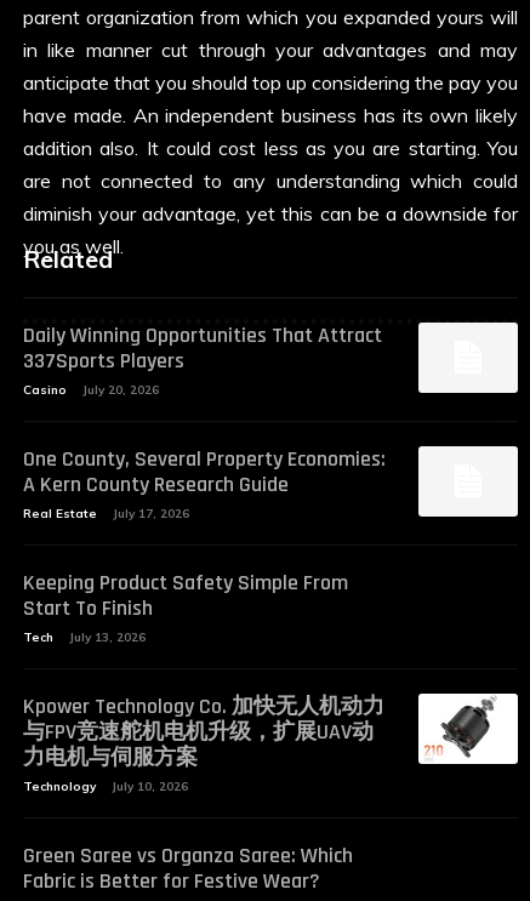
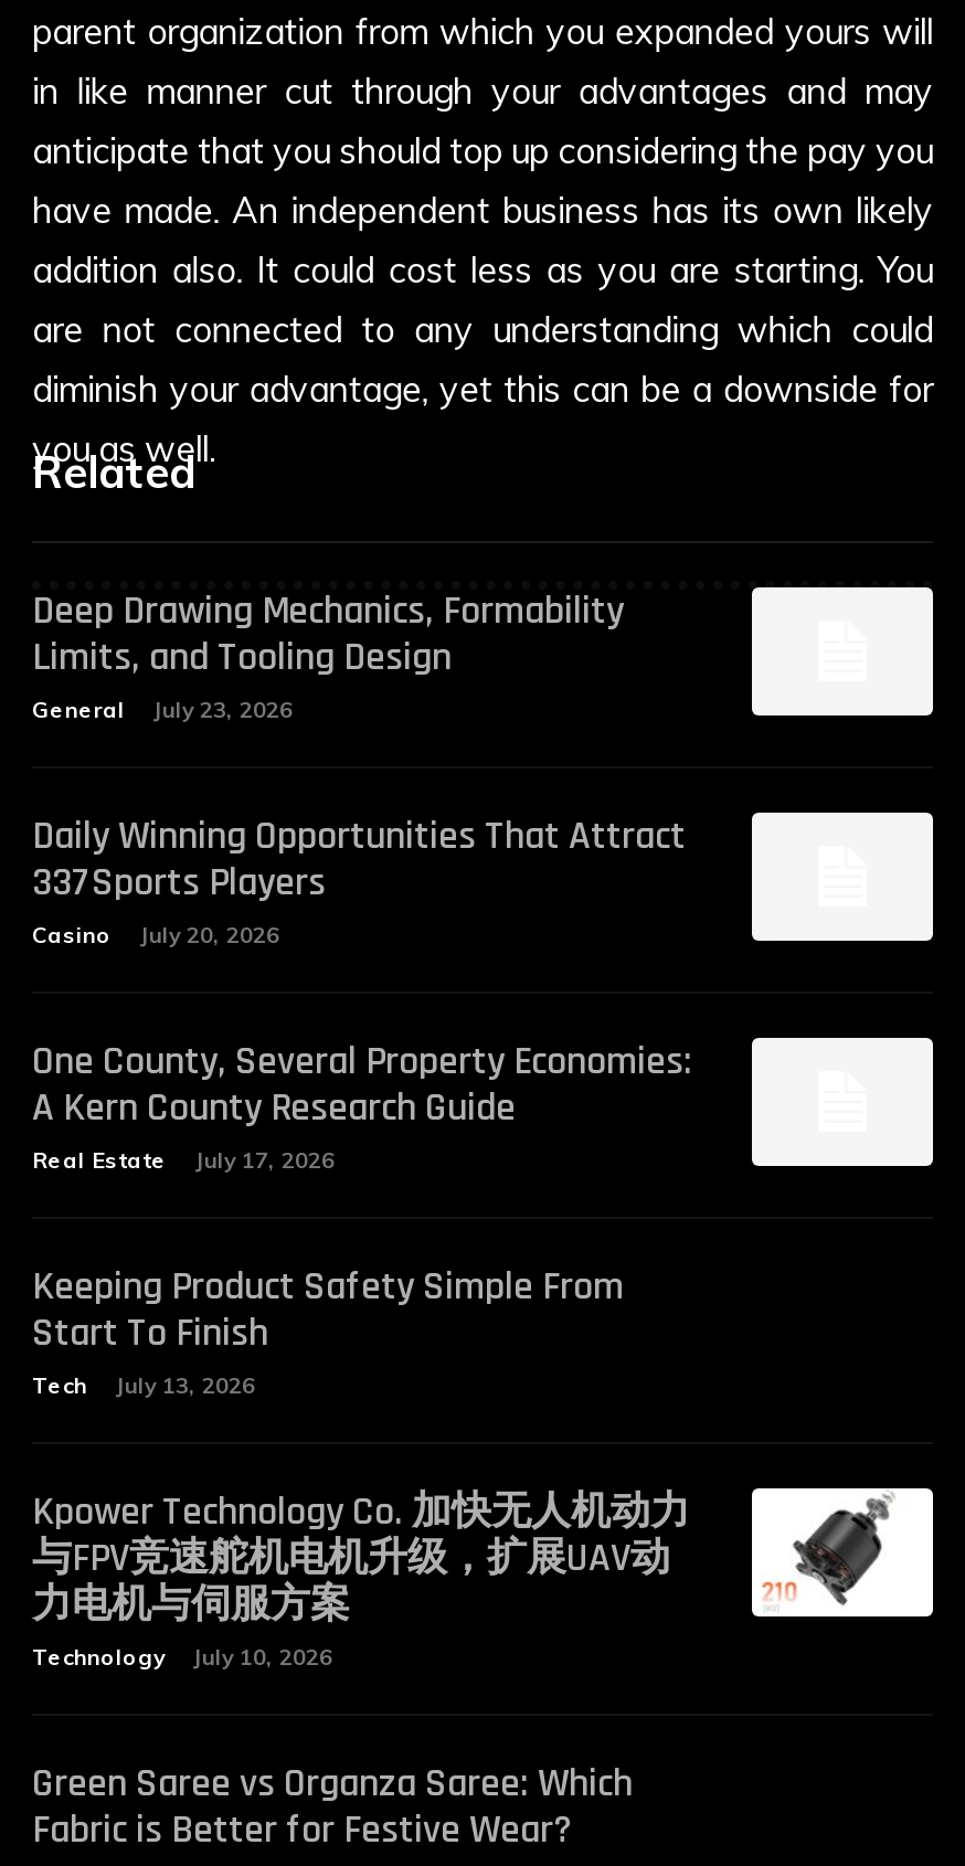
+ Deep Drawing Mechanics, Formability
+ Limits, and Tooling Design
+ General
+ July 23, 2026
